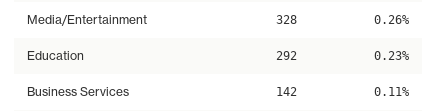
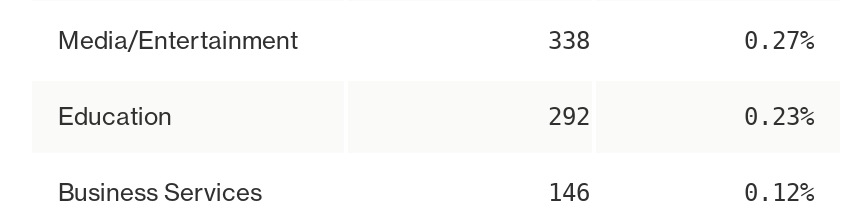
- 328
+ 338

- 0.26%
+ 0.27%

- 142
+ 146

- 0.11%
+ 0.12%
